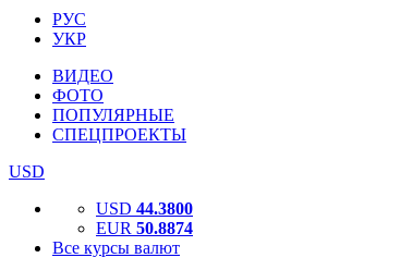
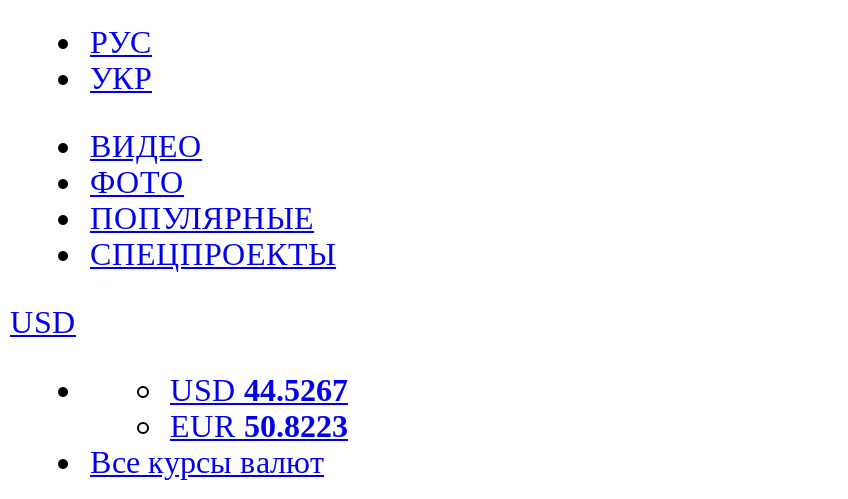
- USD 44.3800
+ USD 44.5267

- EUR 50.8874
+ EUR 50.8223
